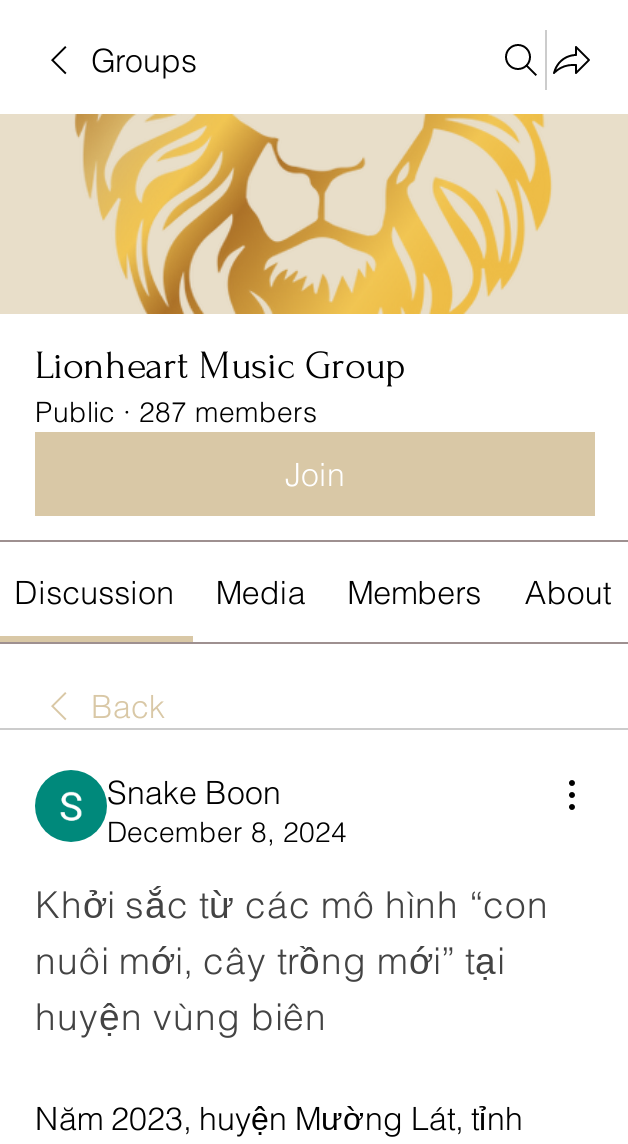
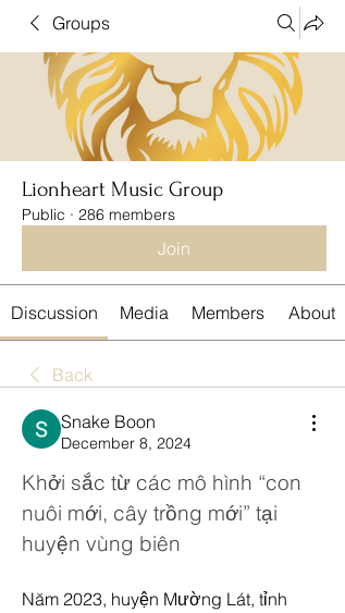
- Public · 287 members
+ Public · 286 members
